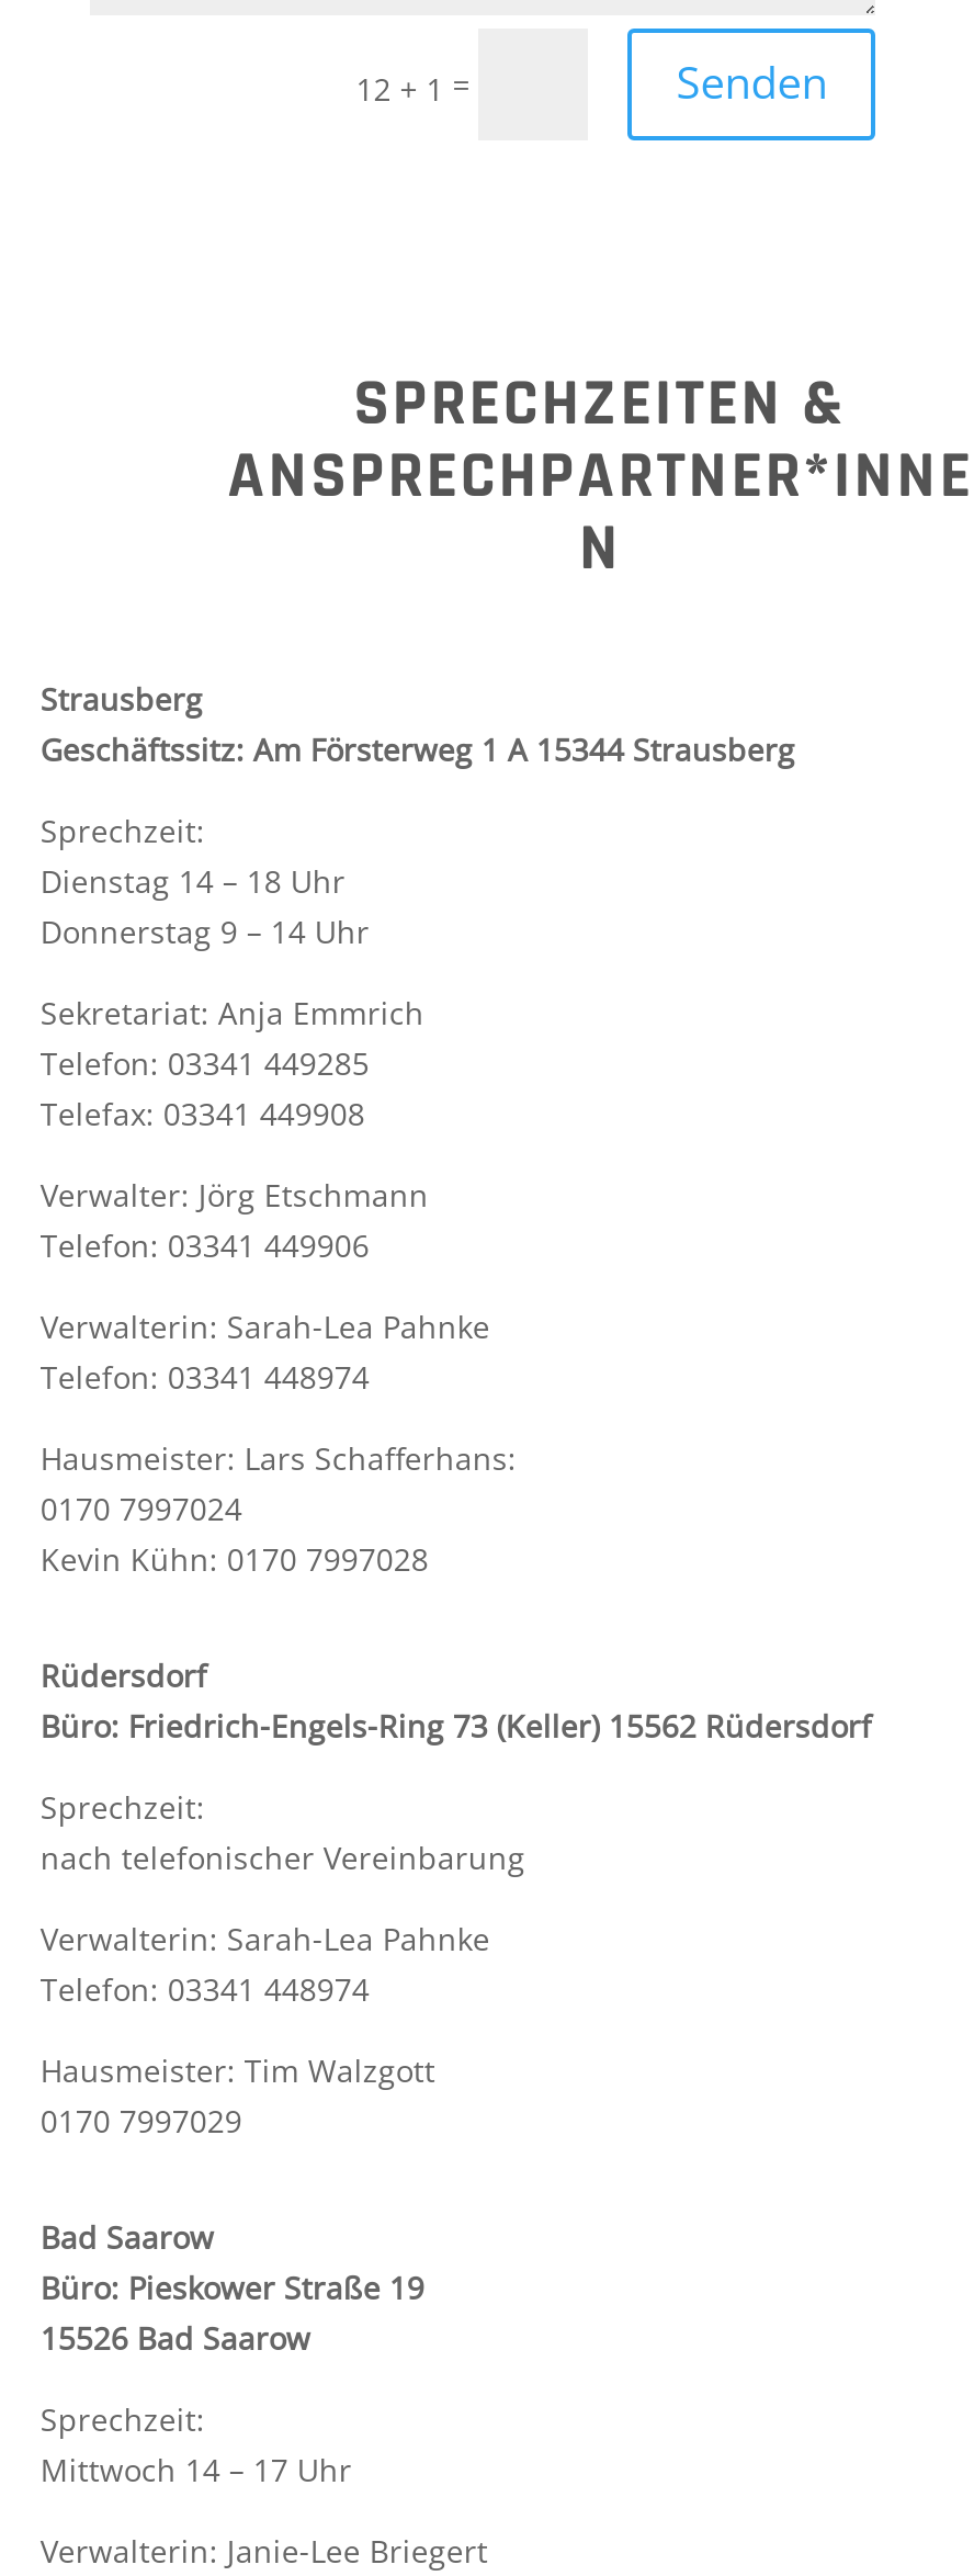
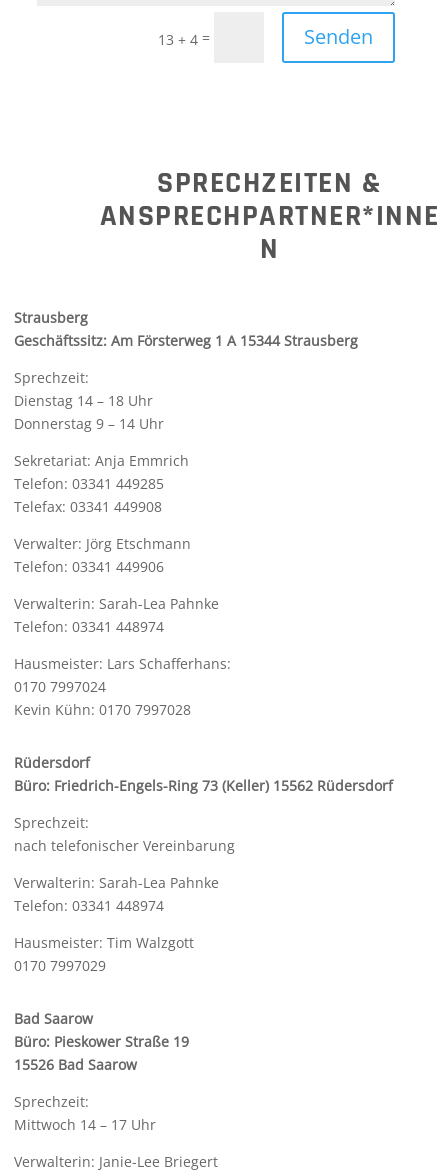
- 12 + 1 =
+ 13 + 4 =
